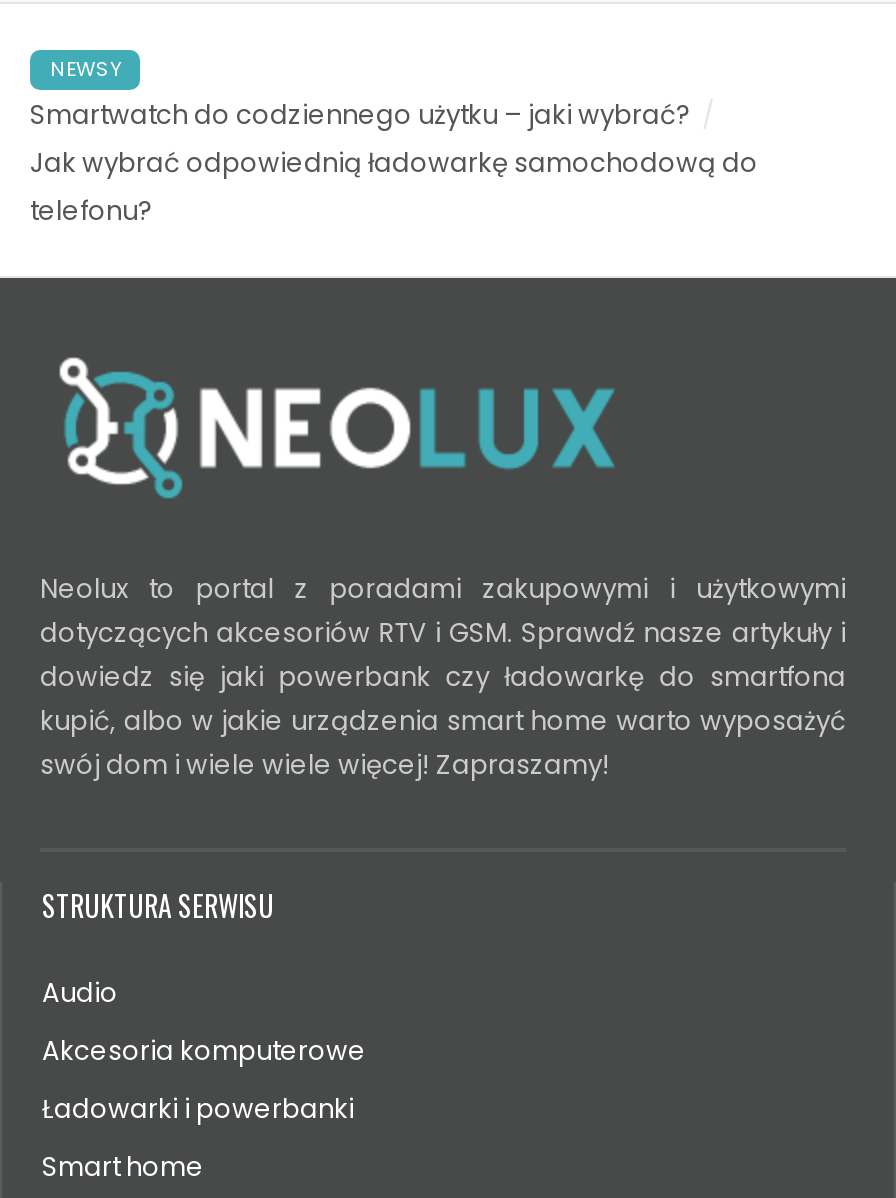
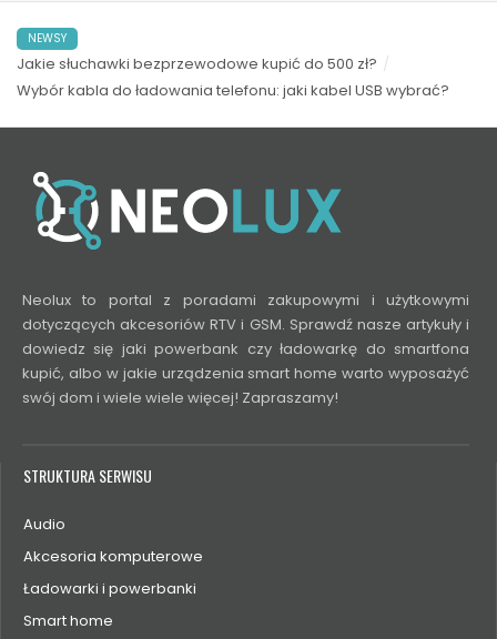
- Smartwatch do codziennego użytku – jaki wybrać?
- Jak wybrać odpowiednią ładowarkę samochodową do
- telefonu?
+ Jakie słuchawki bezprzewodowe kupić do 500 zł?
+ Wybór kabla do ładowania telefonu: jaki kabel USB wybrać?
